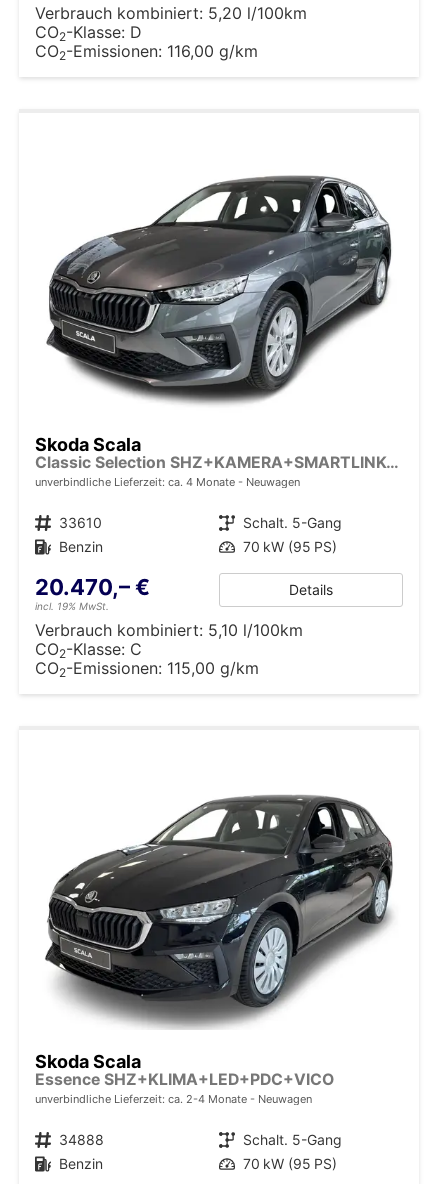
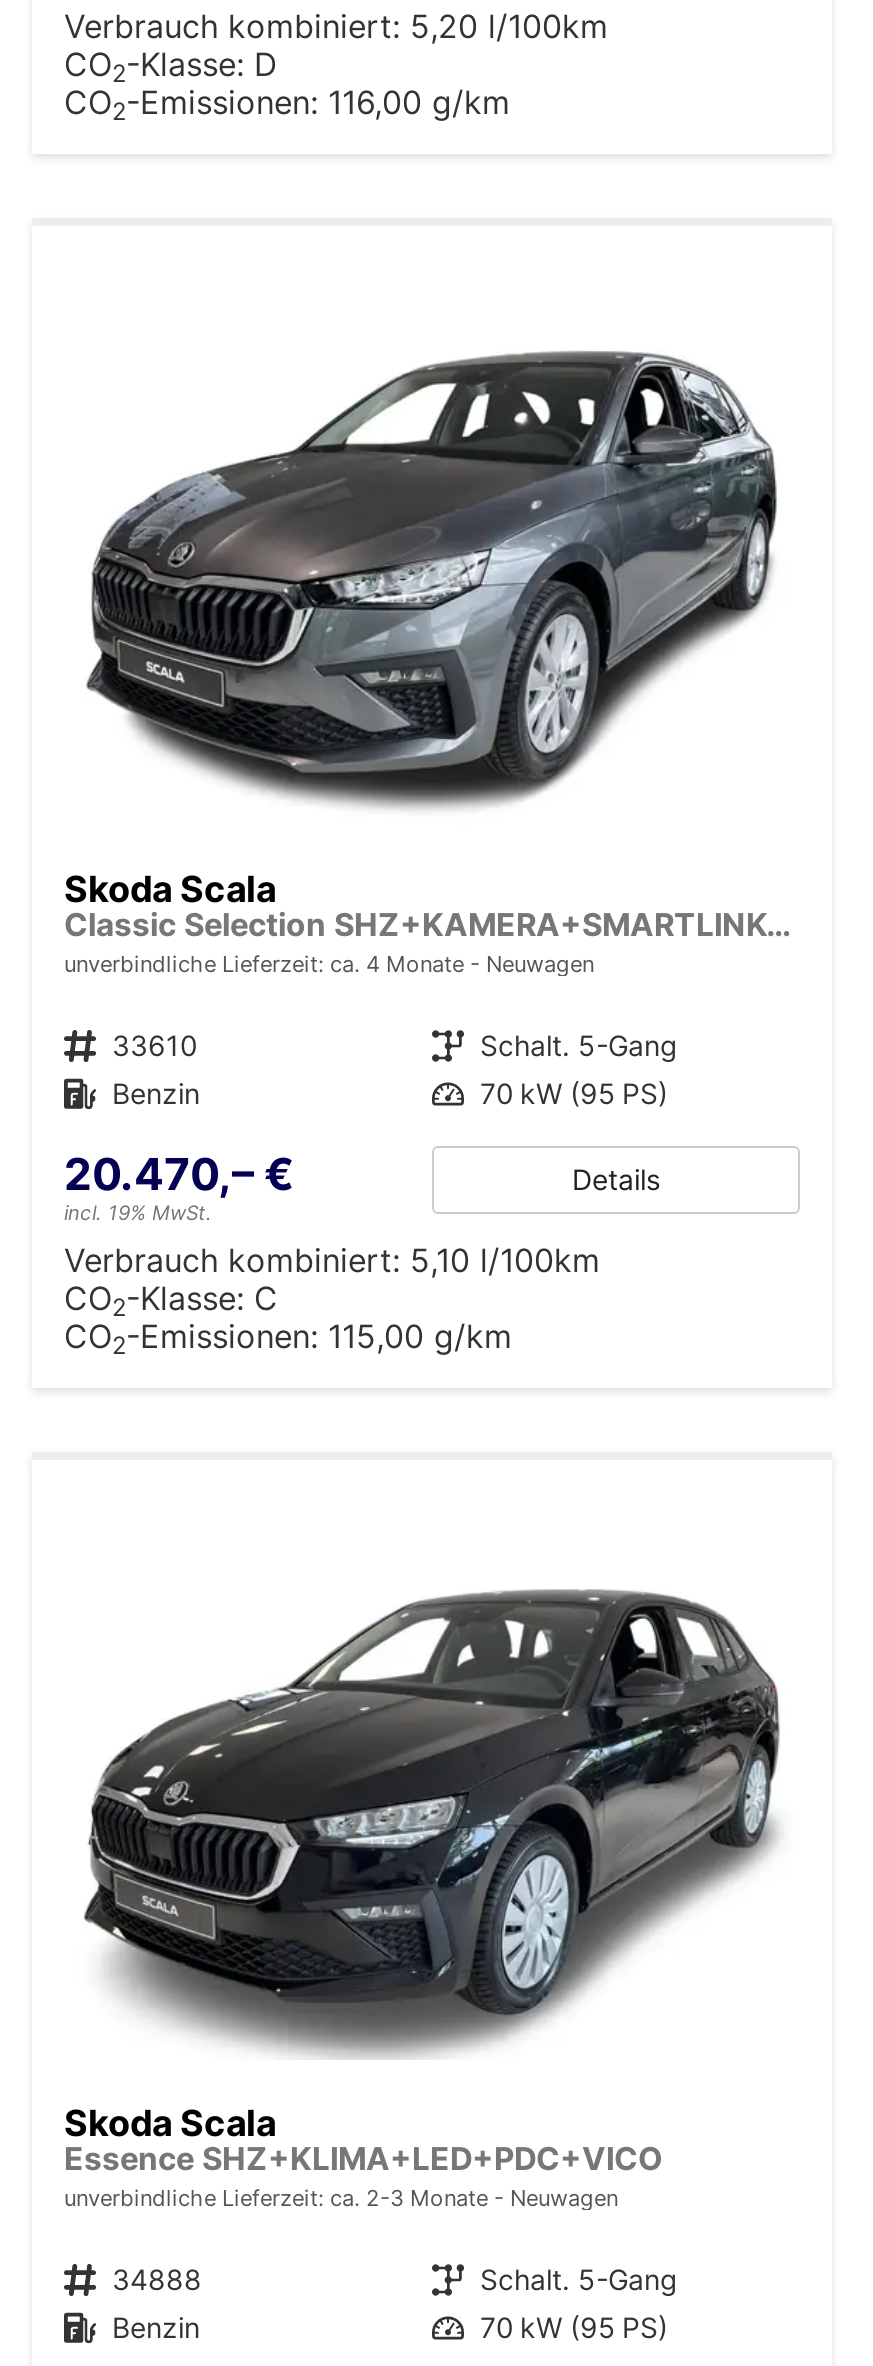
- unverbindliche Lieferzeit: ca. 2-4 Monate Neuwagen
+ unverbindliche Lieferzeit: ca. 2-3 Monate Neuwagen
